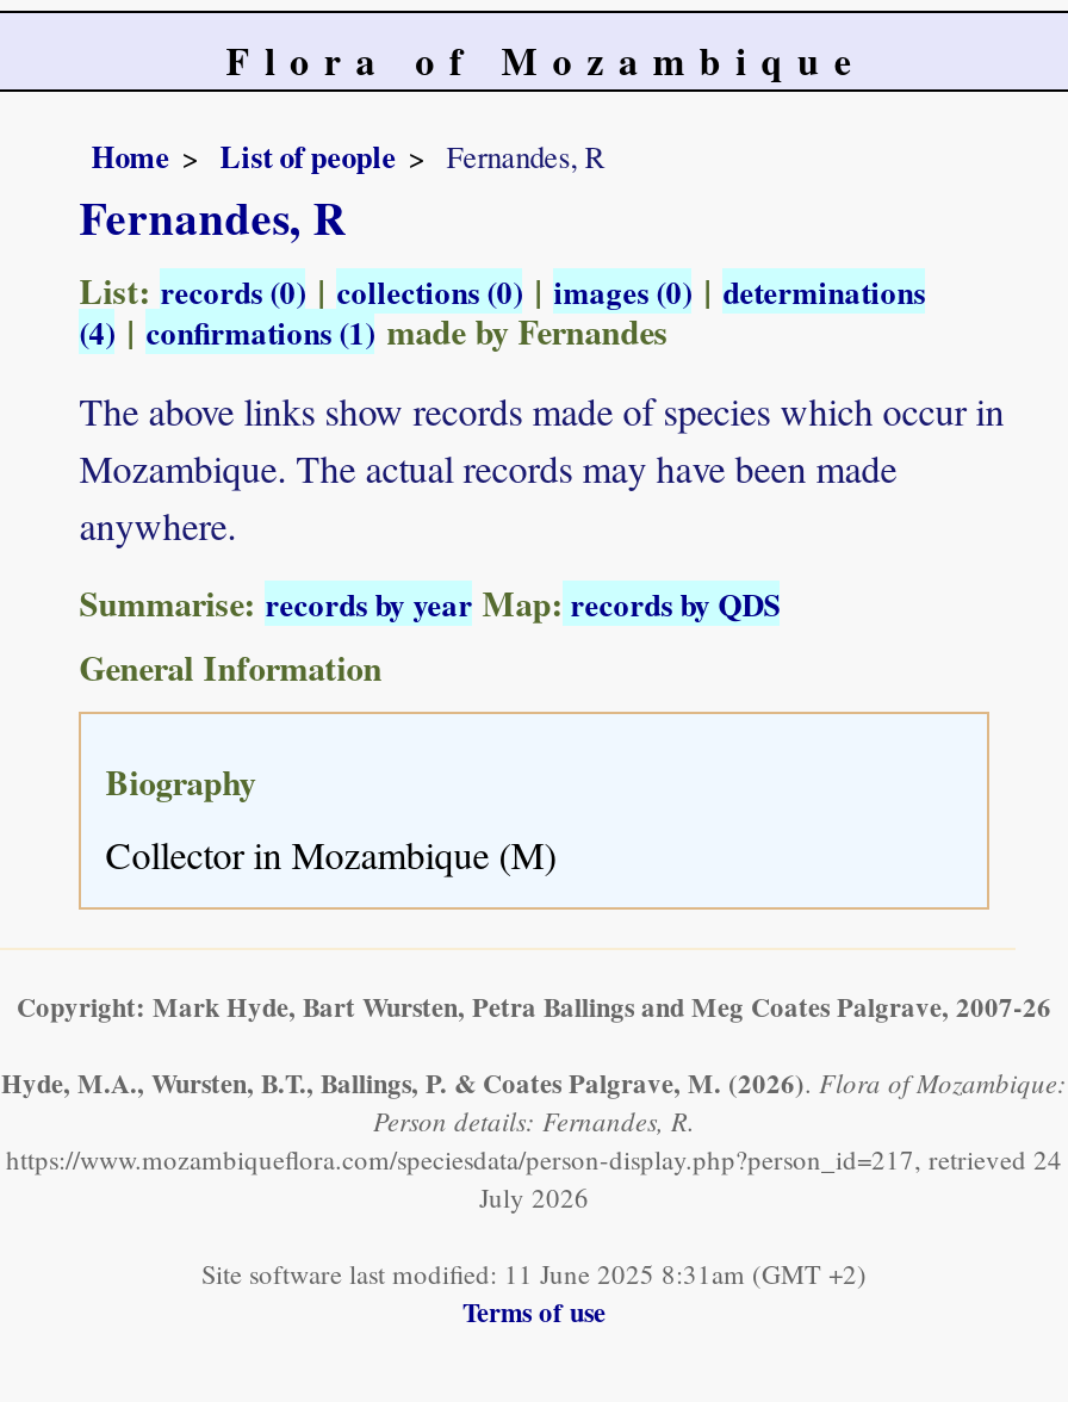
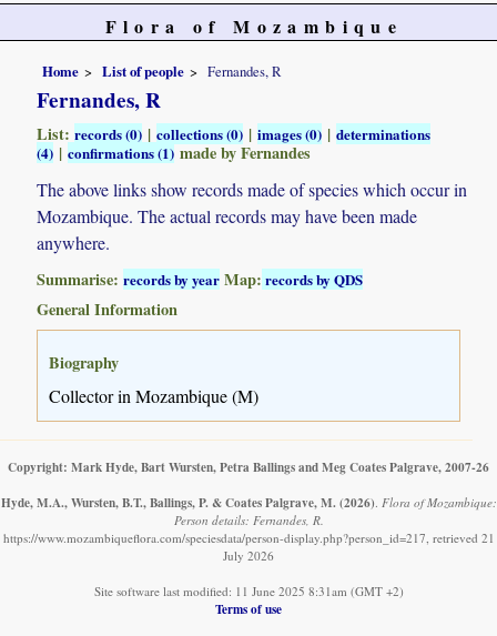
- https://www.mozambiqueflora.com/speciesdata/person-display.php?person_id=217, retrieved 24
+ https://www.mozambiqueflora.com/speciesdata/person-display.php?person_id=217, retrieved 21
